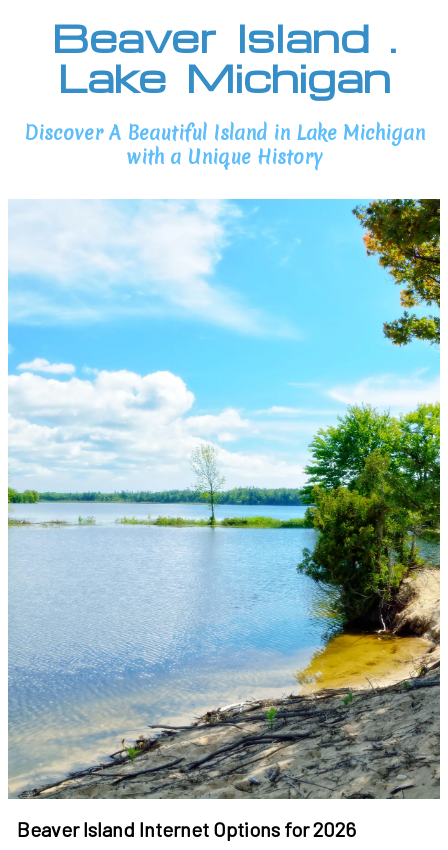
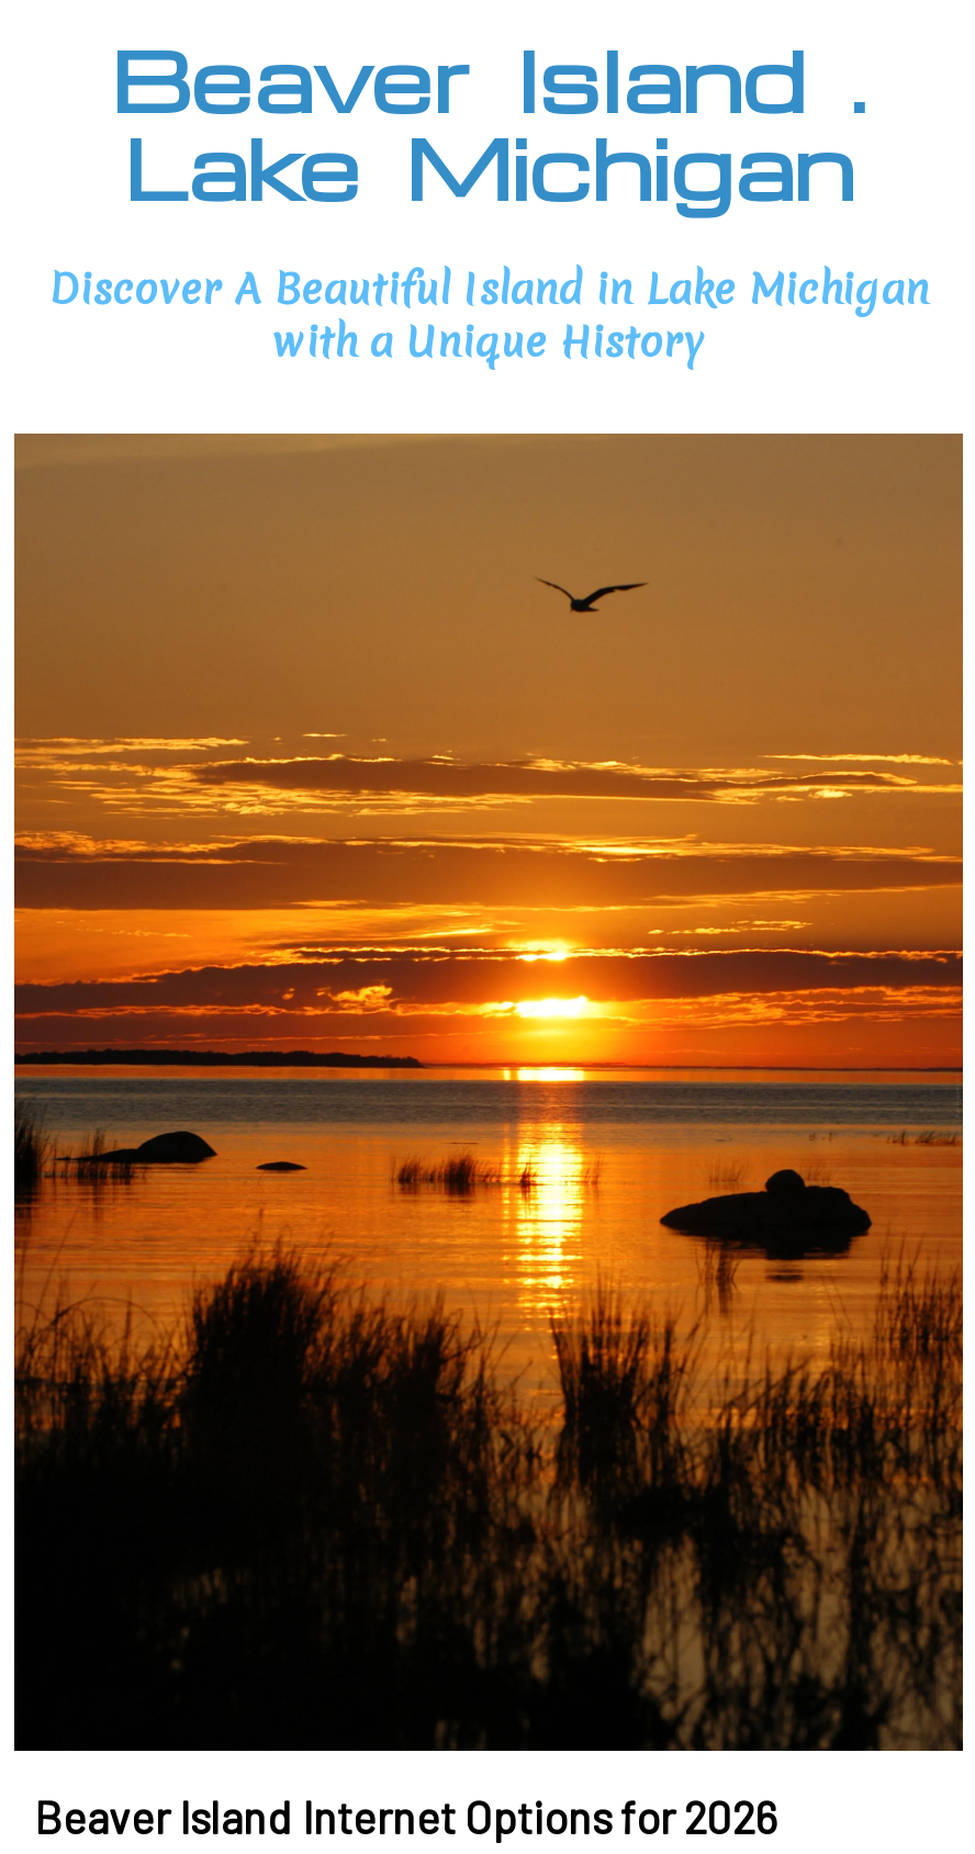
- [image]
+ [image]
